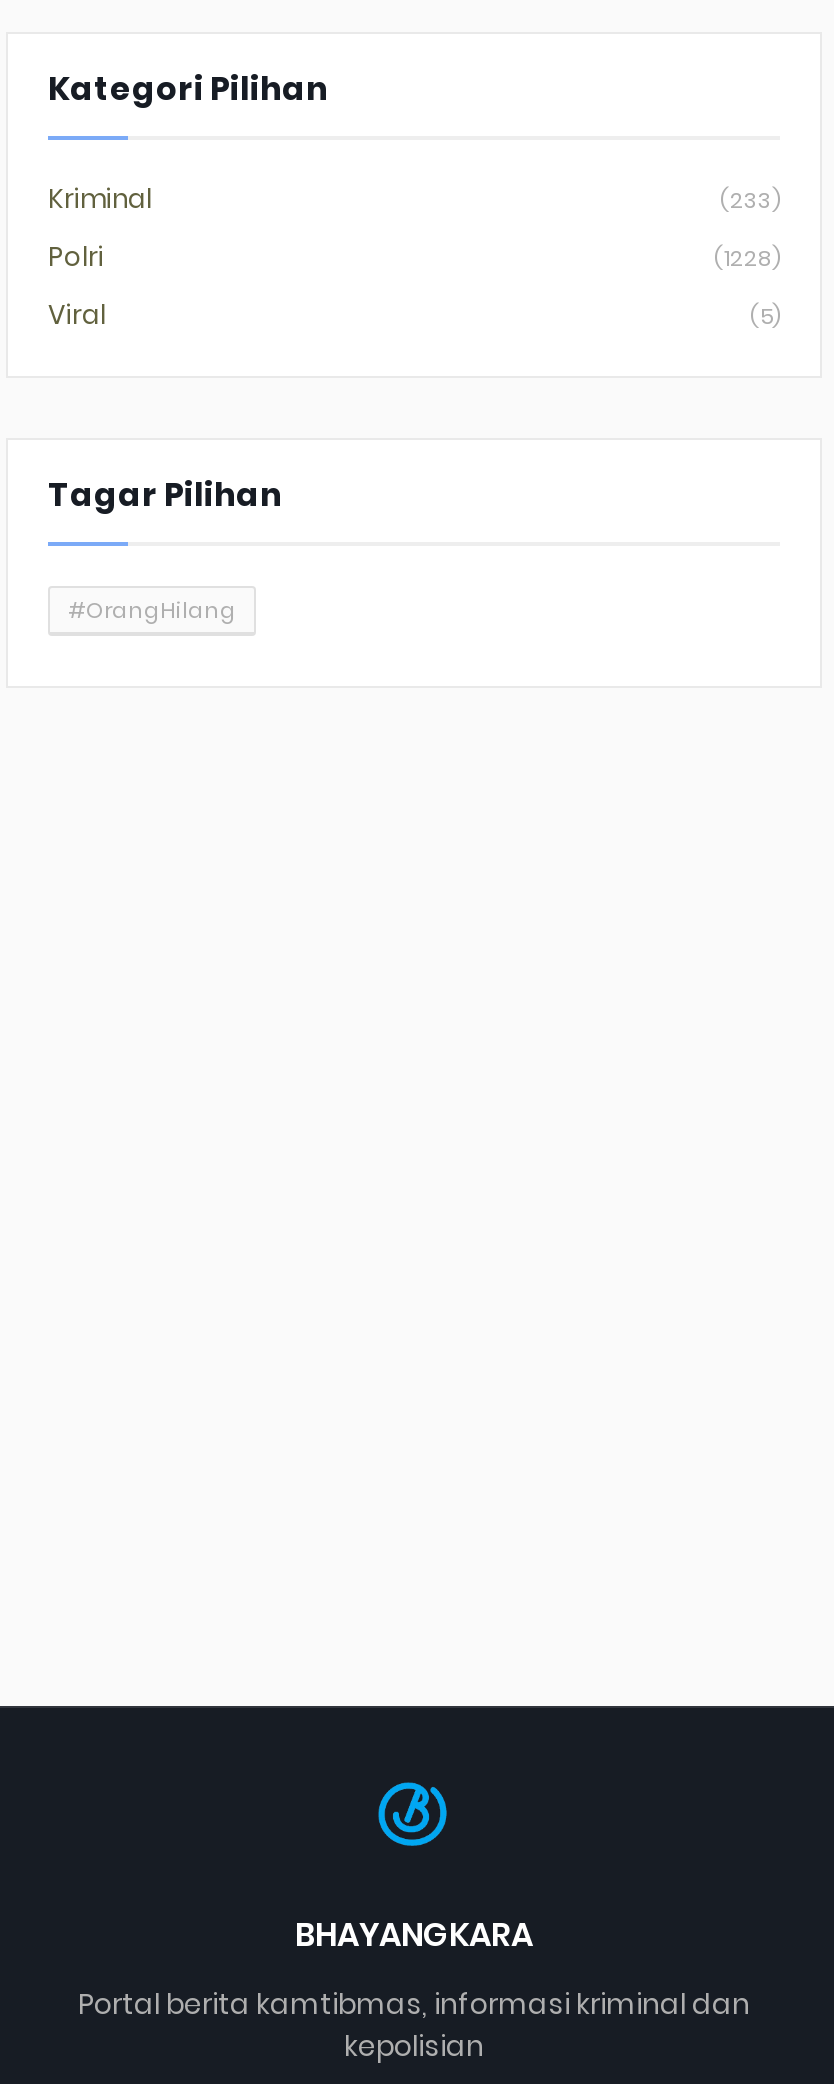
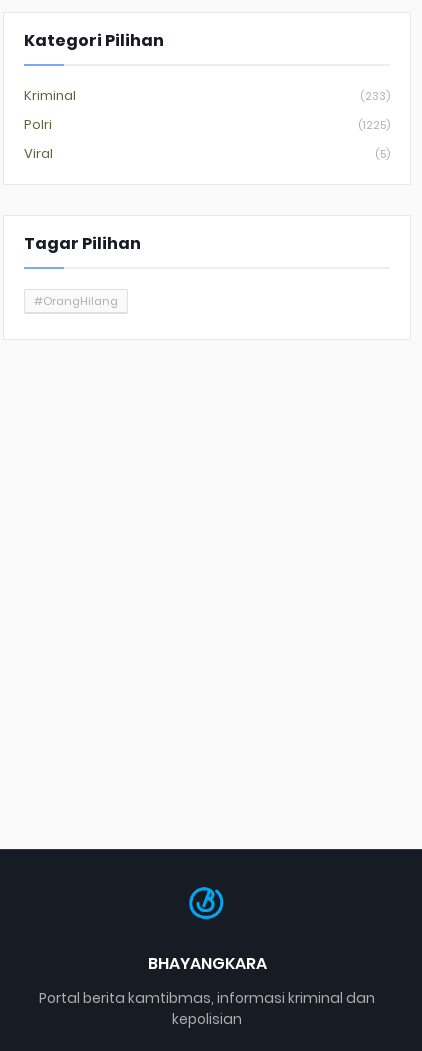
- (1228)
+ (1225)
